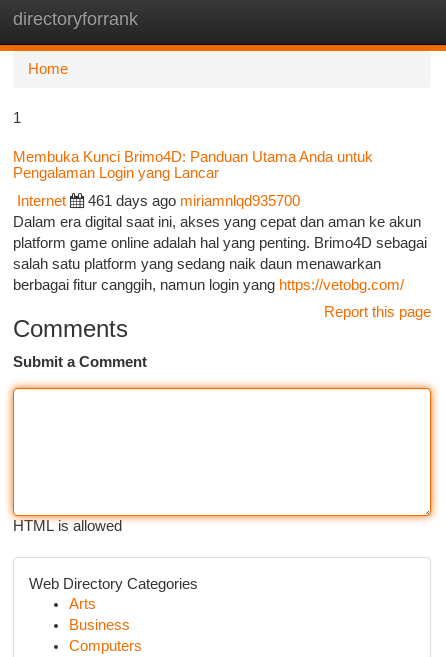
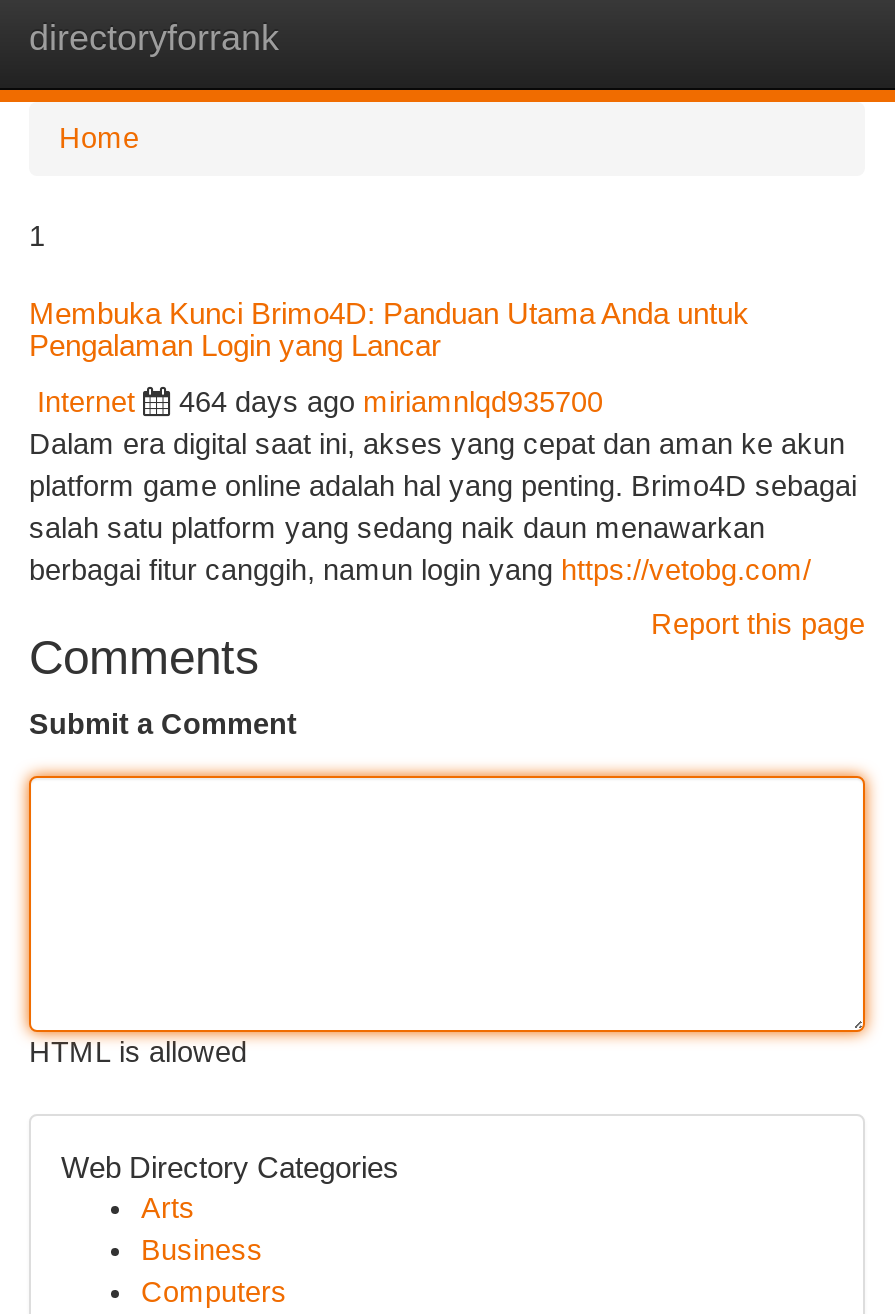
- 461 days ago miriamnlqd935700
+ 464 days ago miriamnlqd935700
